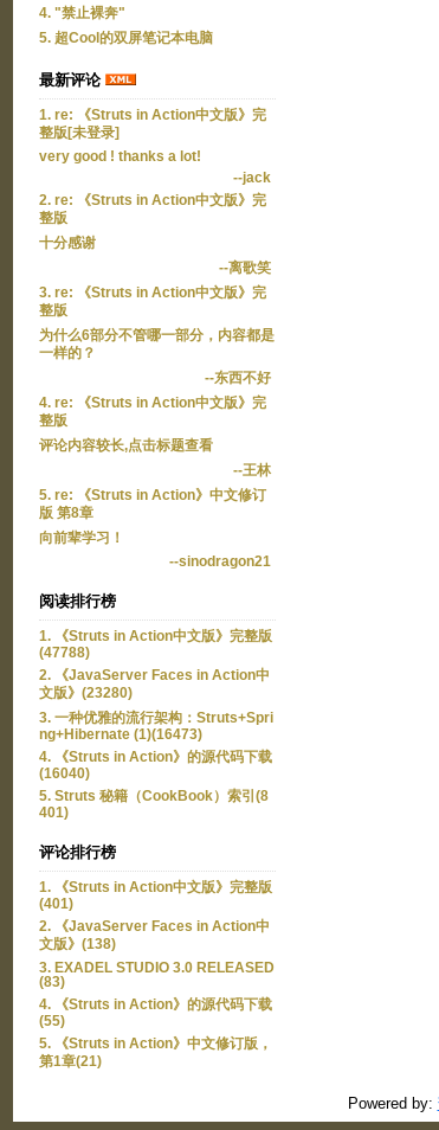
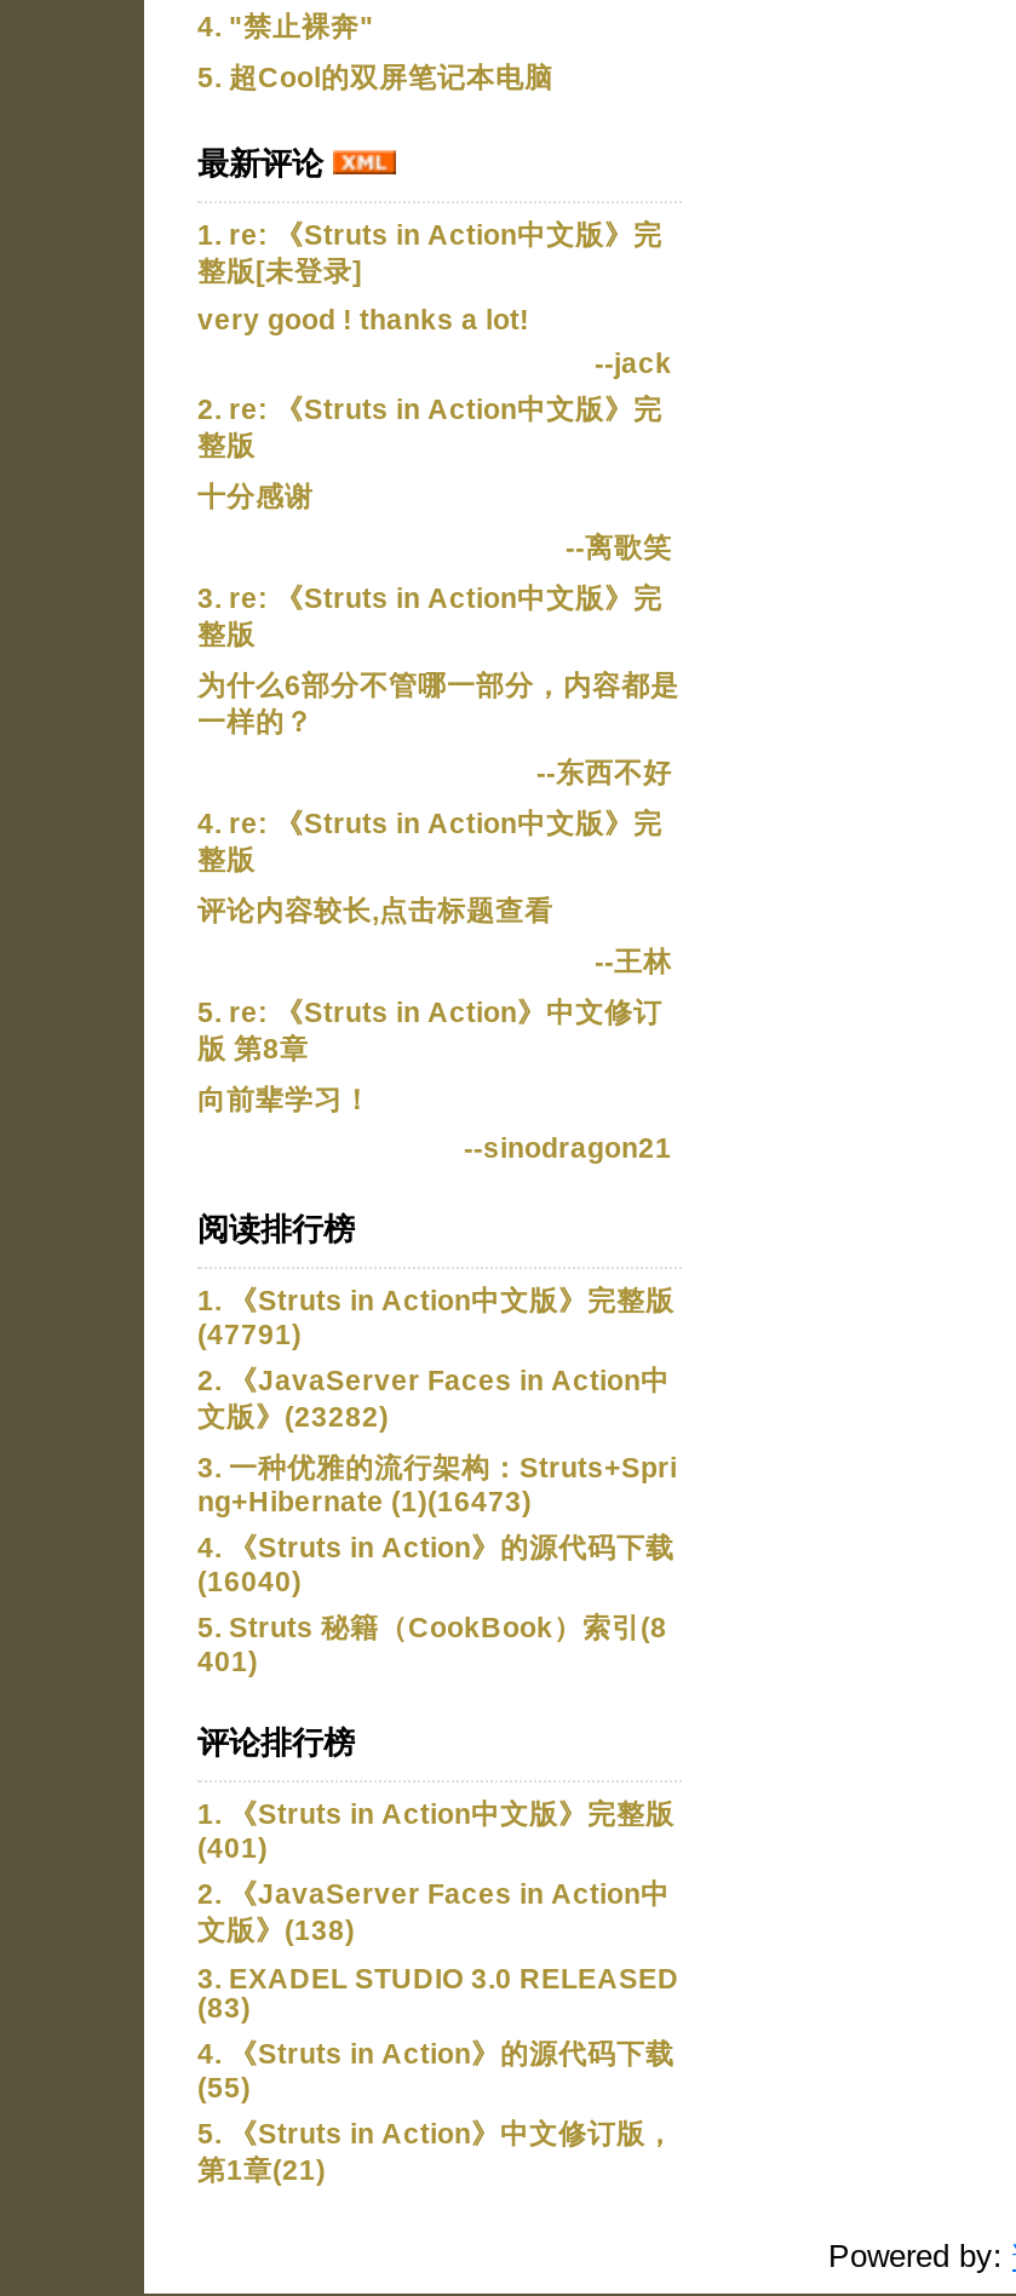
- (47788)
+ (47791)

- 文版》(23280)
+ 文版》(23282)
